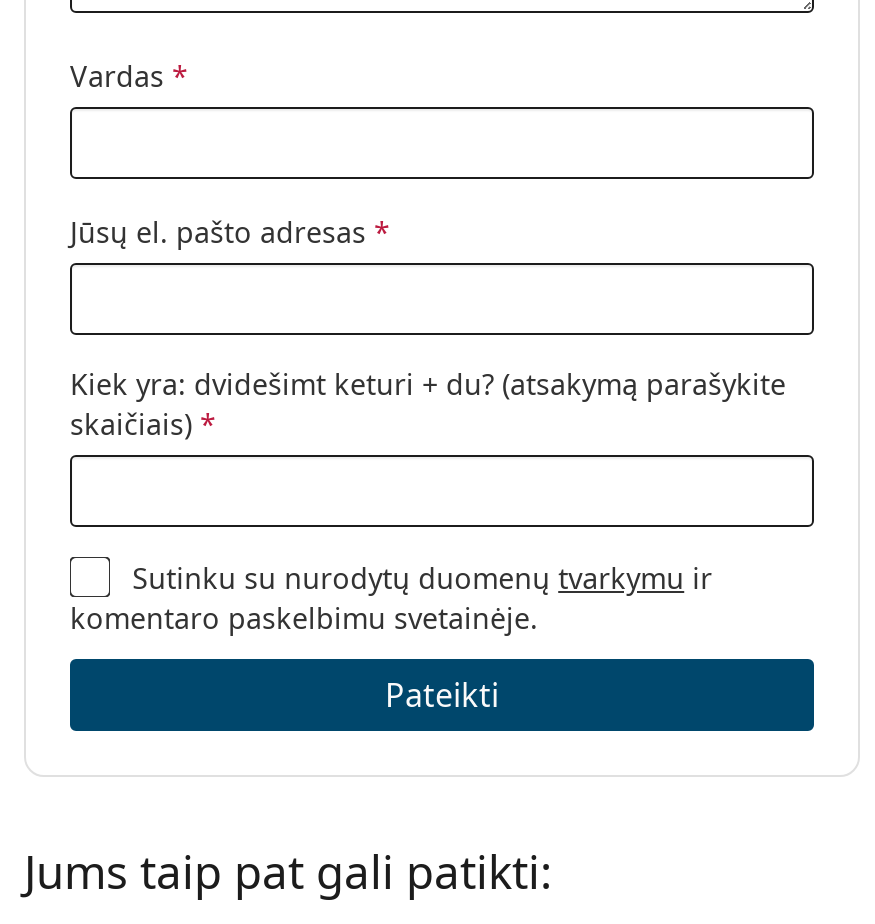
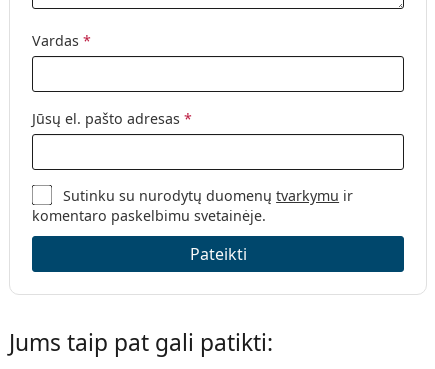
- Kiek yra: dvidešimt keturi + du? (atsakymą parašykite
- skaičiais) *
